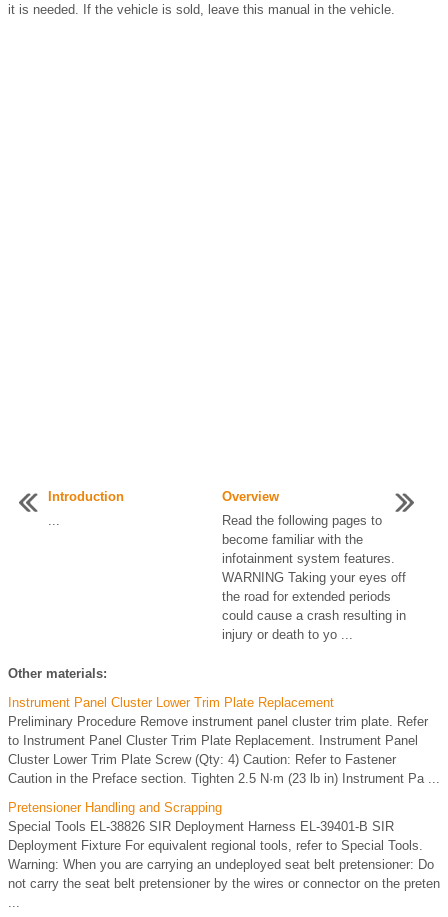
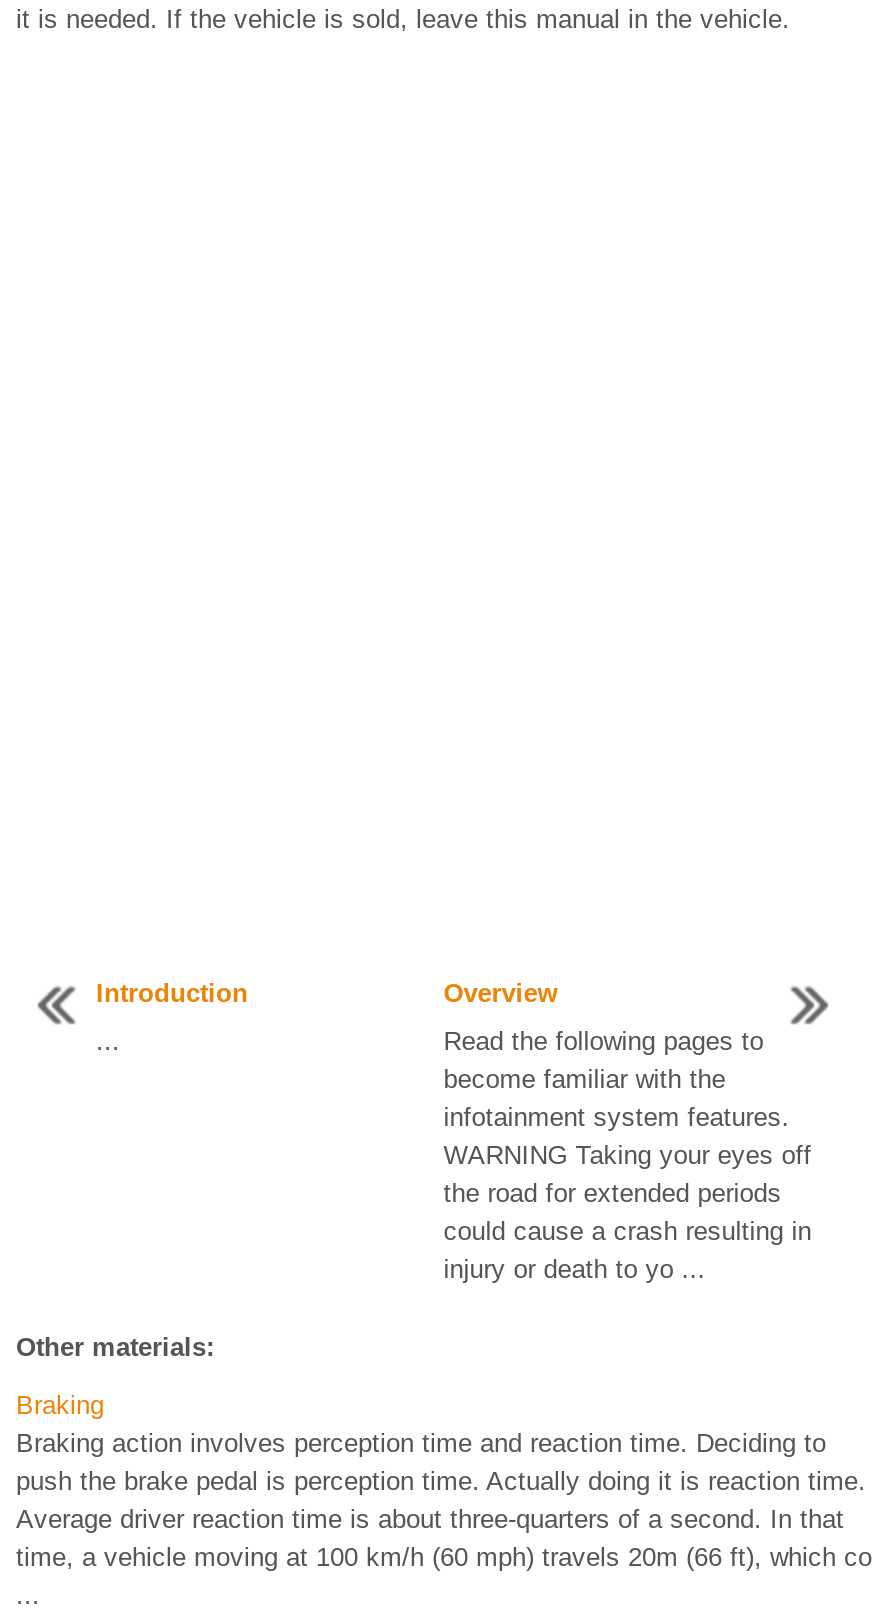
- Instrument Panel Cluster Lower Trim Plate Replacement
- Preliminary Procedure Remove instrument panel cluster trim plate. Refer
- to Instrument Panel Cluster Trim Plate Replacement. Instrument Panel
- Cluster Lower Trim Plate Screw (Qty: 4) Caution: Refer to Fastener
- Caution in the Preface section. Tighten 2.5 N·m (23 lb in) Instrument Pa ...
- Pretensioner Handling and Scrapping
- Special Tools EL-38826 SIR Deployment Harness EL-39401-B SIR
- Deployment Fixture For equivalent regional tools, refer to Special Tools.
- Warning: When you are carrying an undeployed seat belt pretensioner: Do
- not carry the seat belt pretensioner by the wires or connector on the preten
+ Braking
+ Braking action involves perception time and reaction time. Deciding to
+ push the brake pedal is perception time. Actually doing it is reaction time.
+ Average driver reaction time is about three-quarters of a second. In that
+ time, a vehicle moving at 100 km/h (60 mph) travels 20m (66 ft), which co
